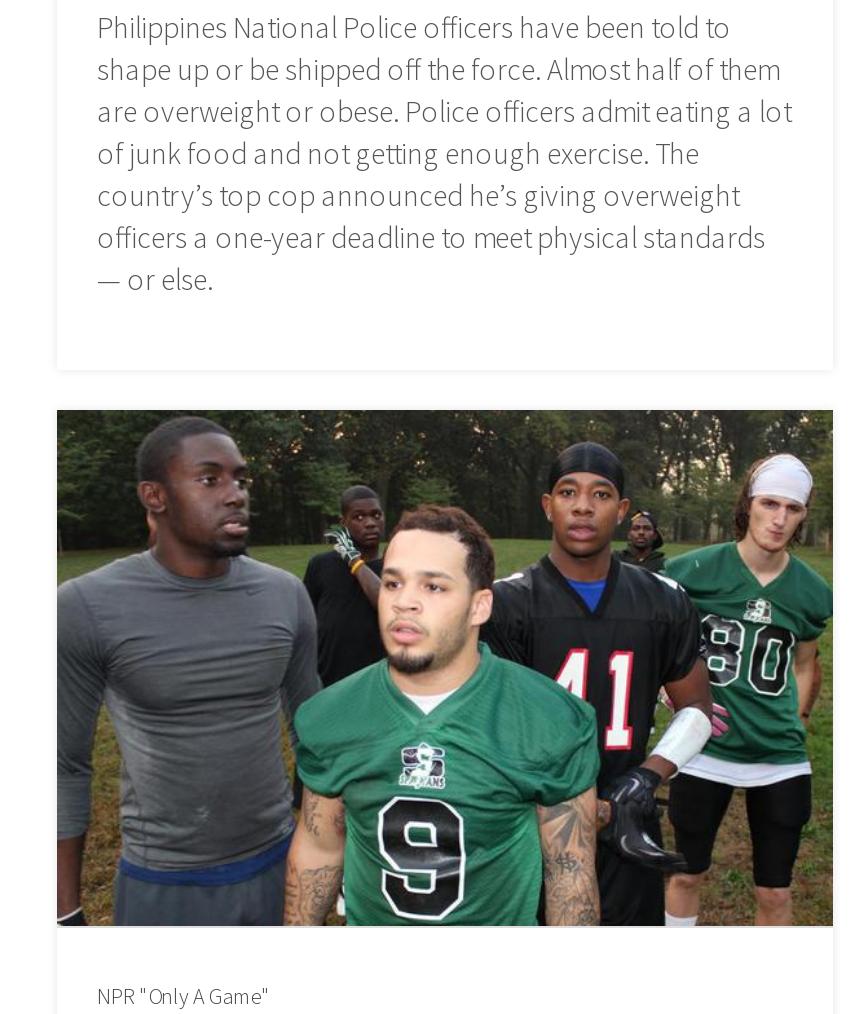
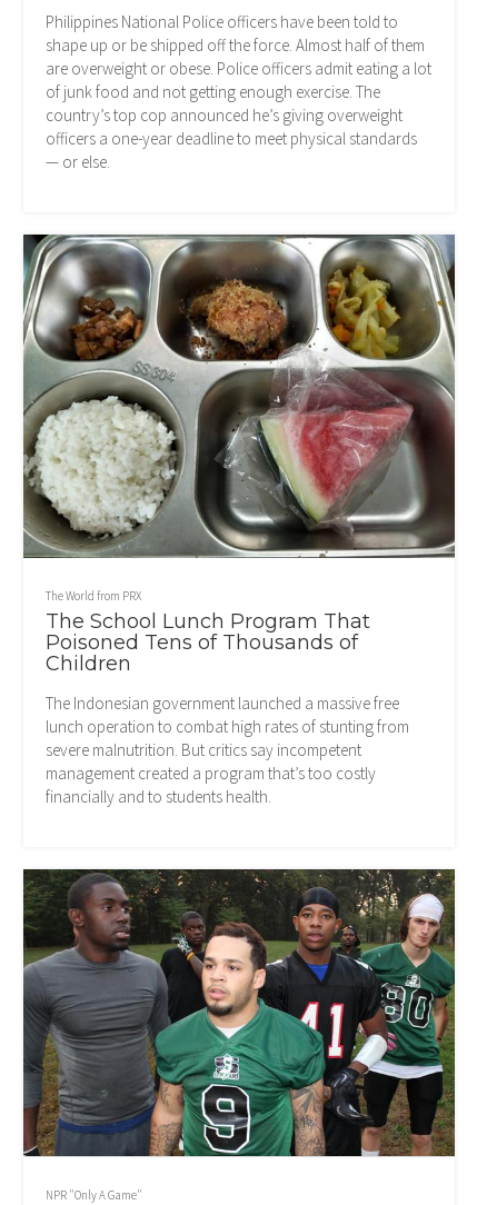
+ [image]
+ The World from PRX
+ The School Lunch Program That
+ Poisoned Tens of Thousands of
+ Children
+ The Indonesian government launched a massive free
+ lunch operation to combat high rates of stunting from
+ severe malnutrition. But critics say incompetent
+ management created a program that’s too costly
+ financially and to students health.
